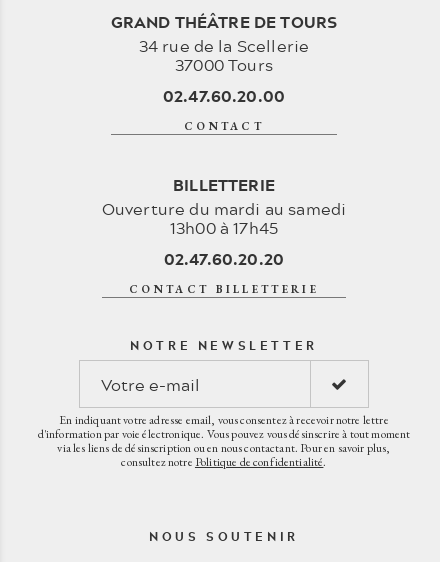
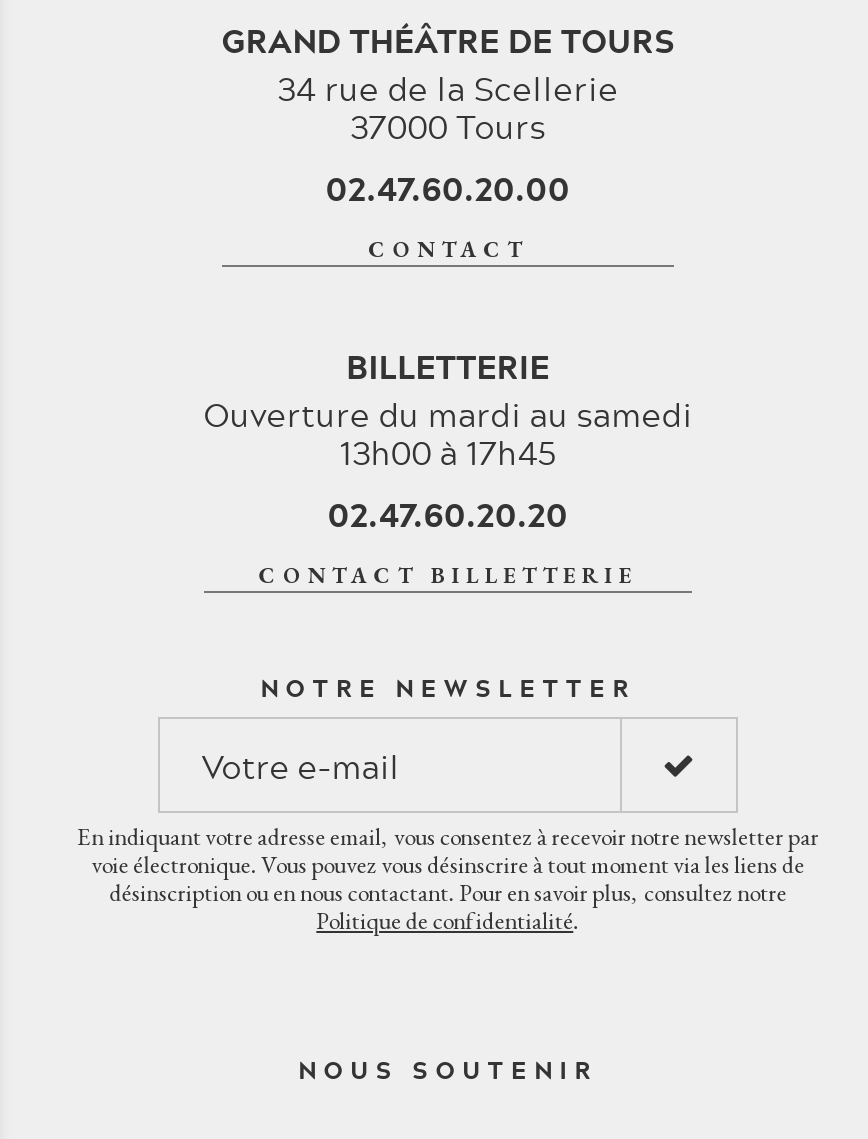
- En indiquant votre adresse email, vous consentez à recevoir notre lettre
- d'information par voie électronique. Vous pouvez vous désinscrire à tout moment
- via les liens de désinscription ou en nous contactant. Pour en savoir plus,
- consultez notre Politique de confidentialité.
+ En indiquant votre adresse email, vous consentez à recevoir notre newsletter par
+ voie électronique. Vous pouvez vous désinscrire à tout moment via les liens de
+ désinscription ou en nous contactant. Pour en savoir plus, consultez notre
+ Politique de confidentialité.
